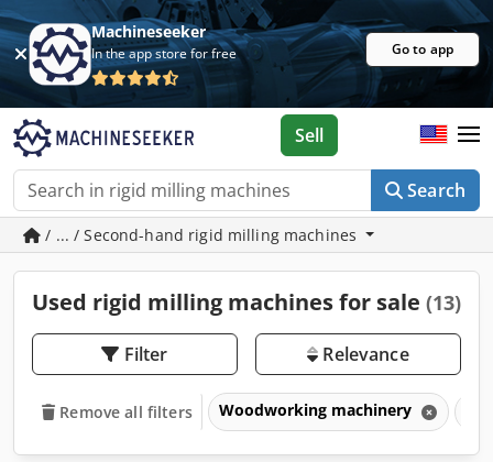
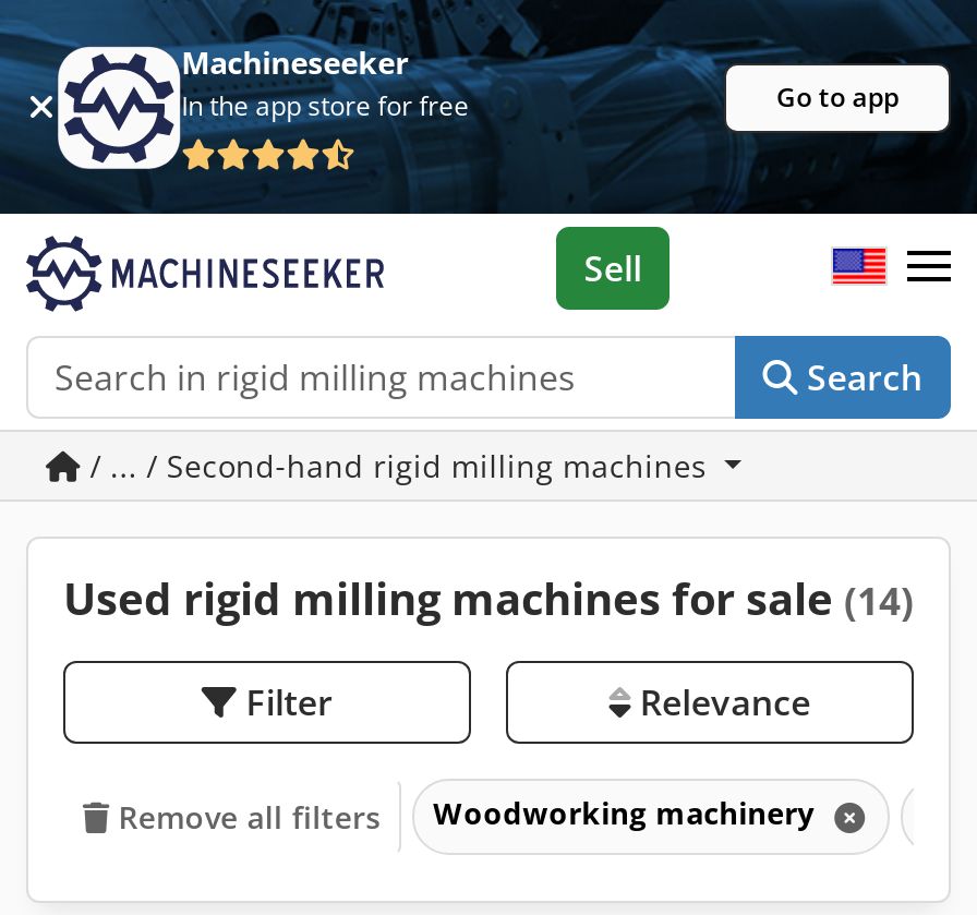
- Used rigid milling machines for sale (13)
+ Used rigid milling machines for sale (14)
